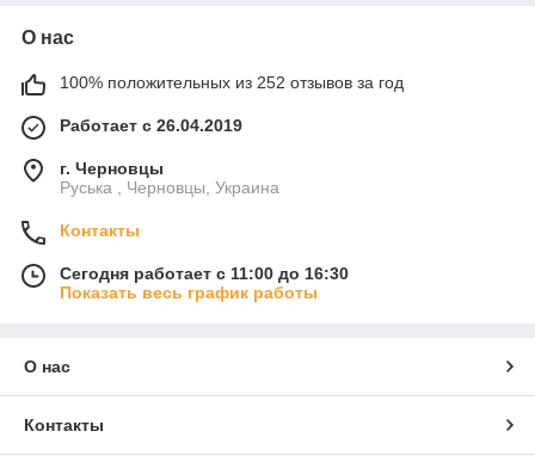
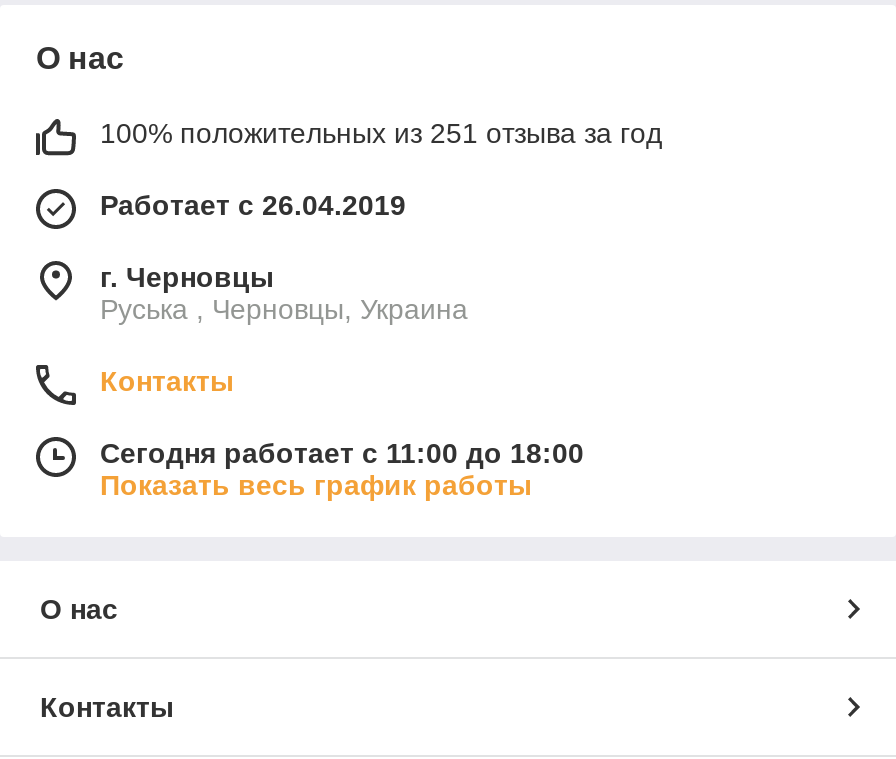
- 100% положительных из 252 отзывов за год
+ 100% положительных из 251 отзыва за год

- Сегодня работает с 11:00 до 16:30
+ Сегодня работает с 11:00 до 18:00
